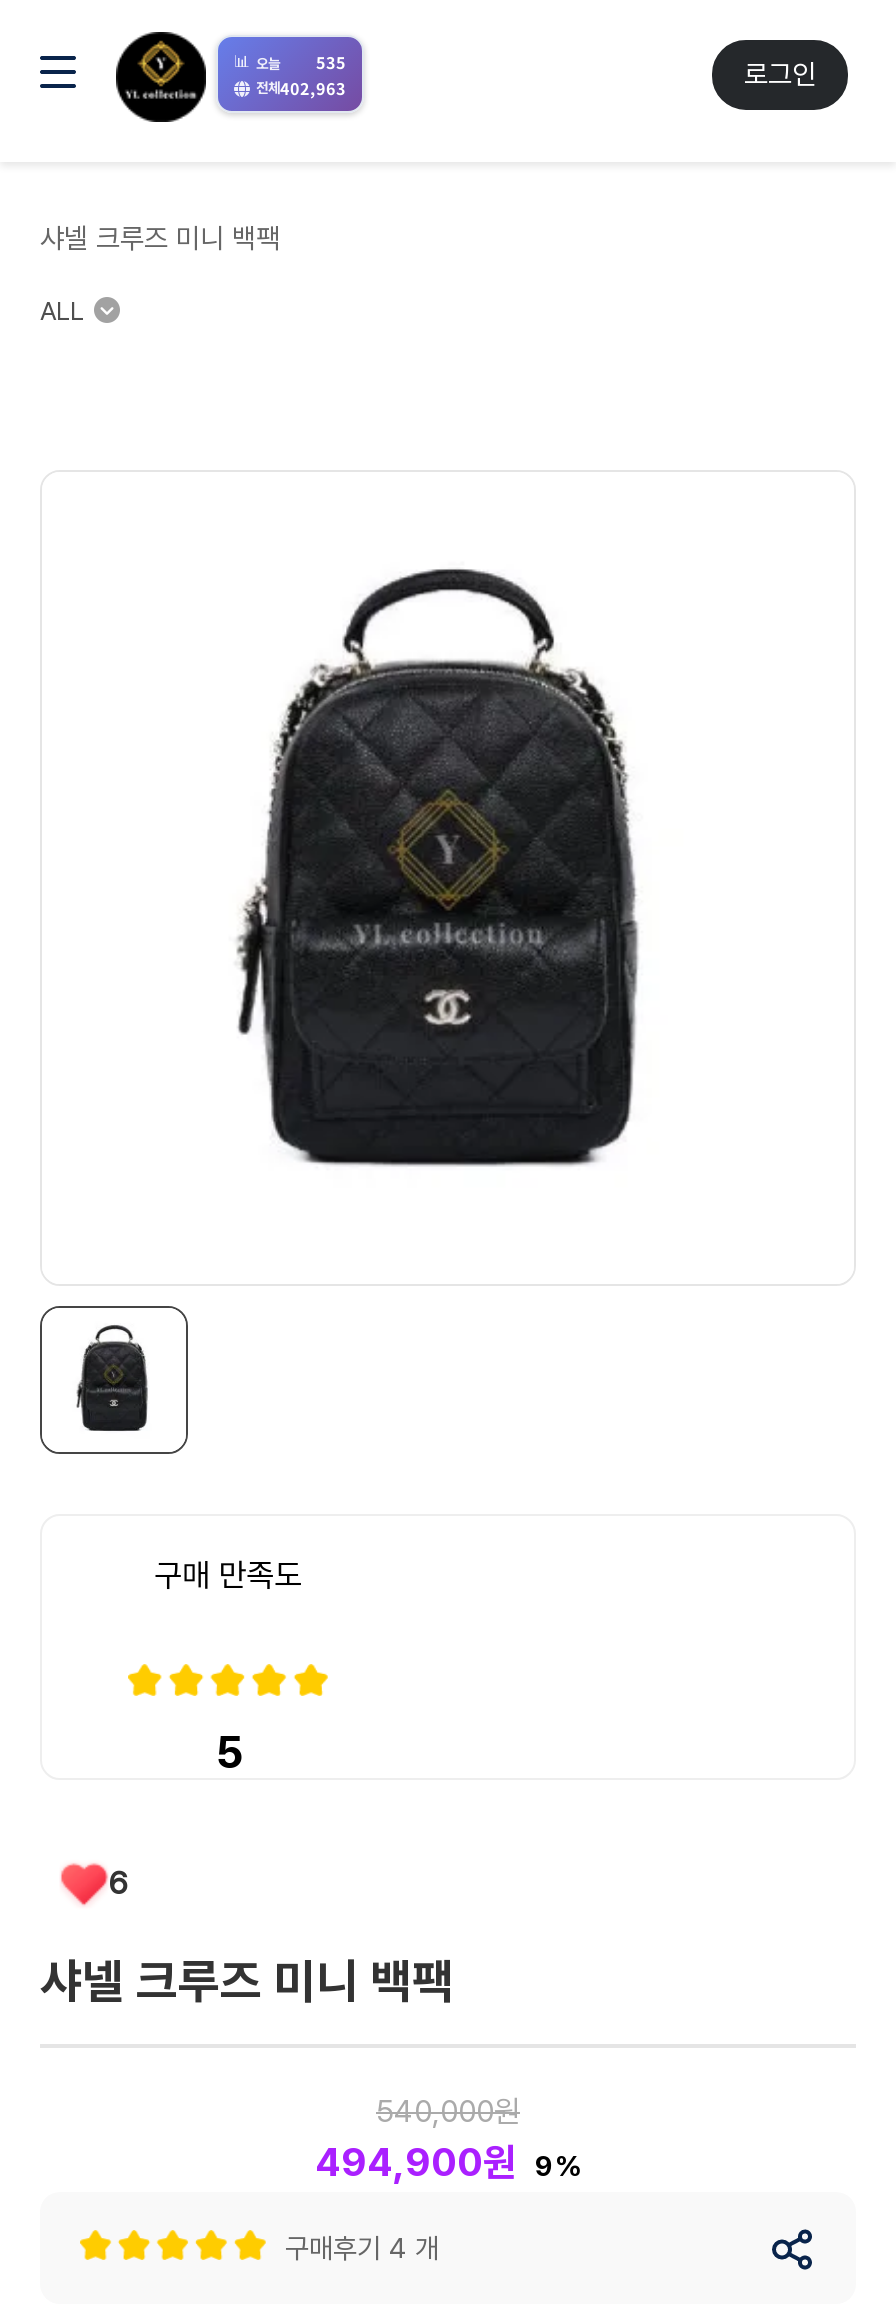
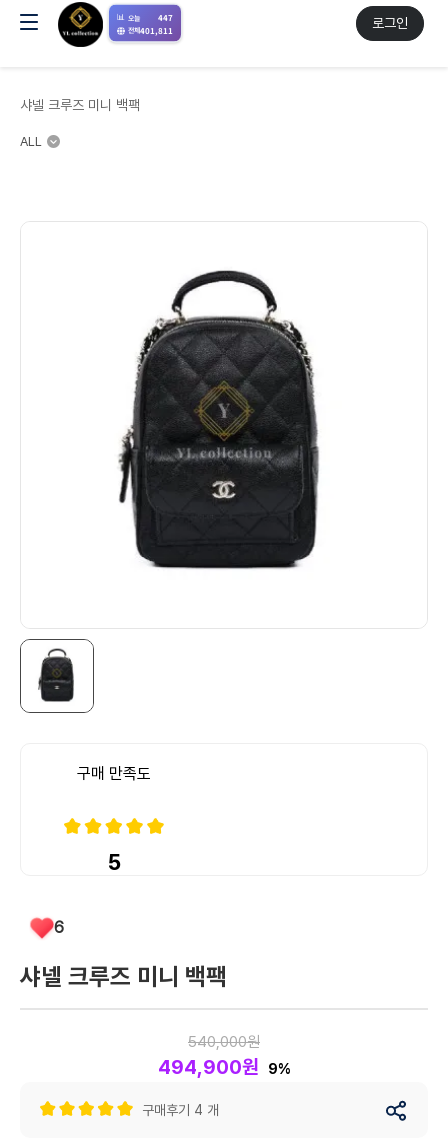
- 535
+ 447

- 전체402,963
+ 전체401,811
